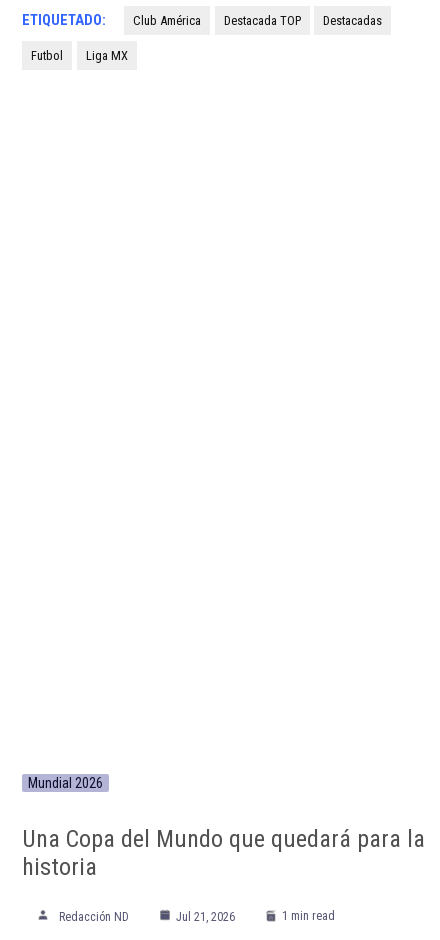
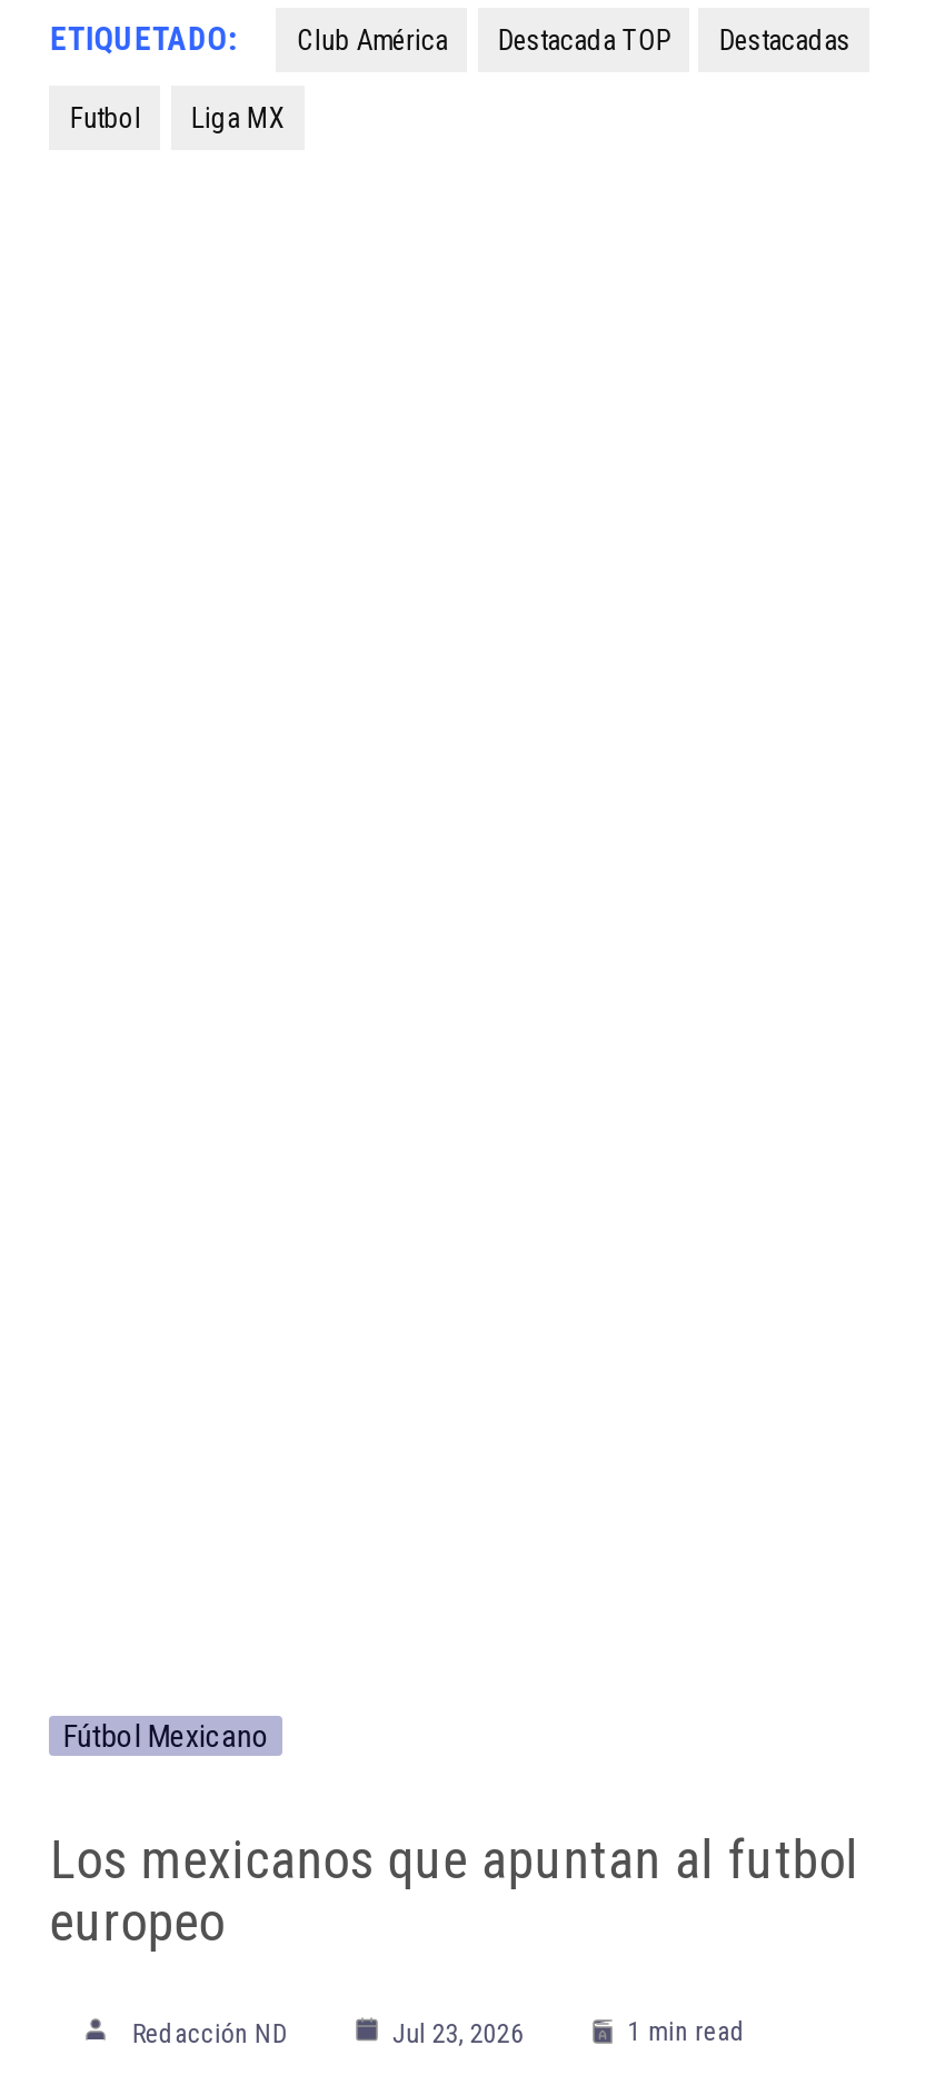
- Mundial 2026
+ Fútbol Mexicano

- Una Copa del Mundo que quedará para la
- historia
+ Los mexicanos que apuntan al futbol
+ europeo

- Jul 21, 2026
+ Jul 23, 2026
